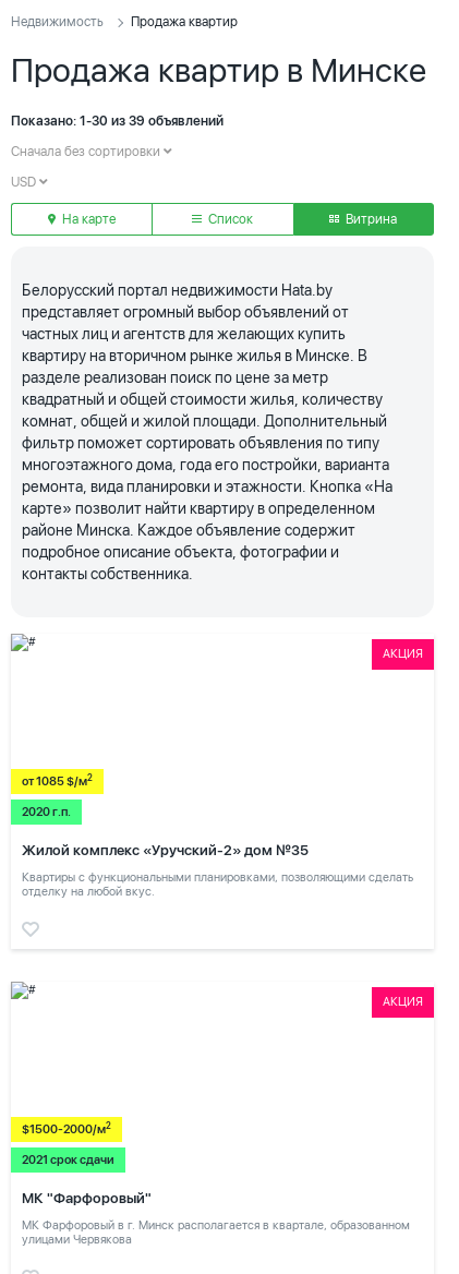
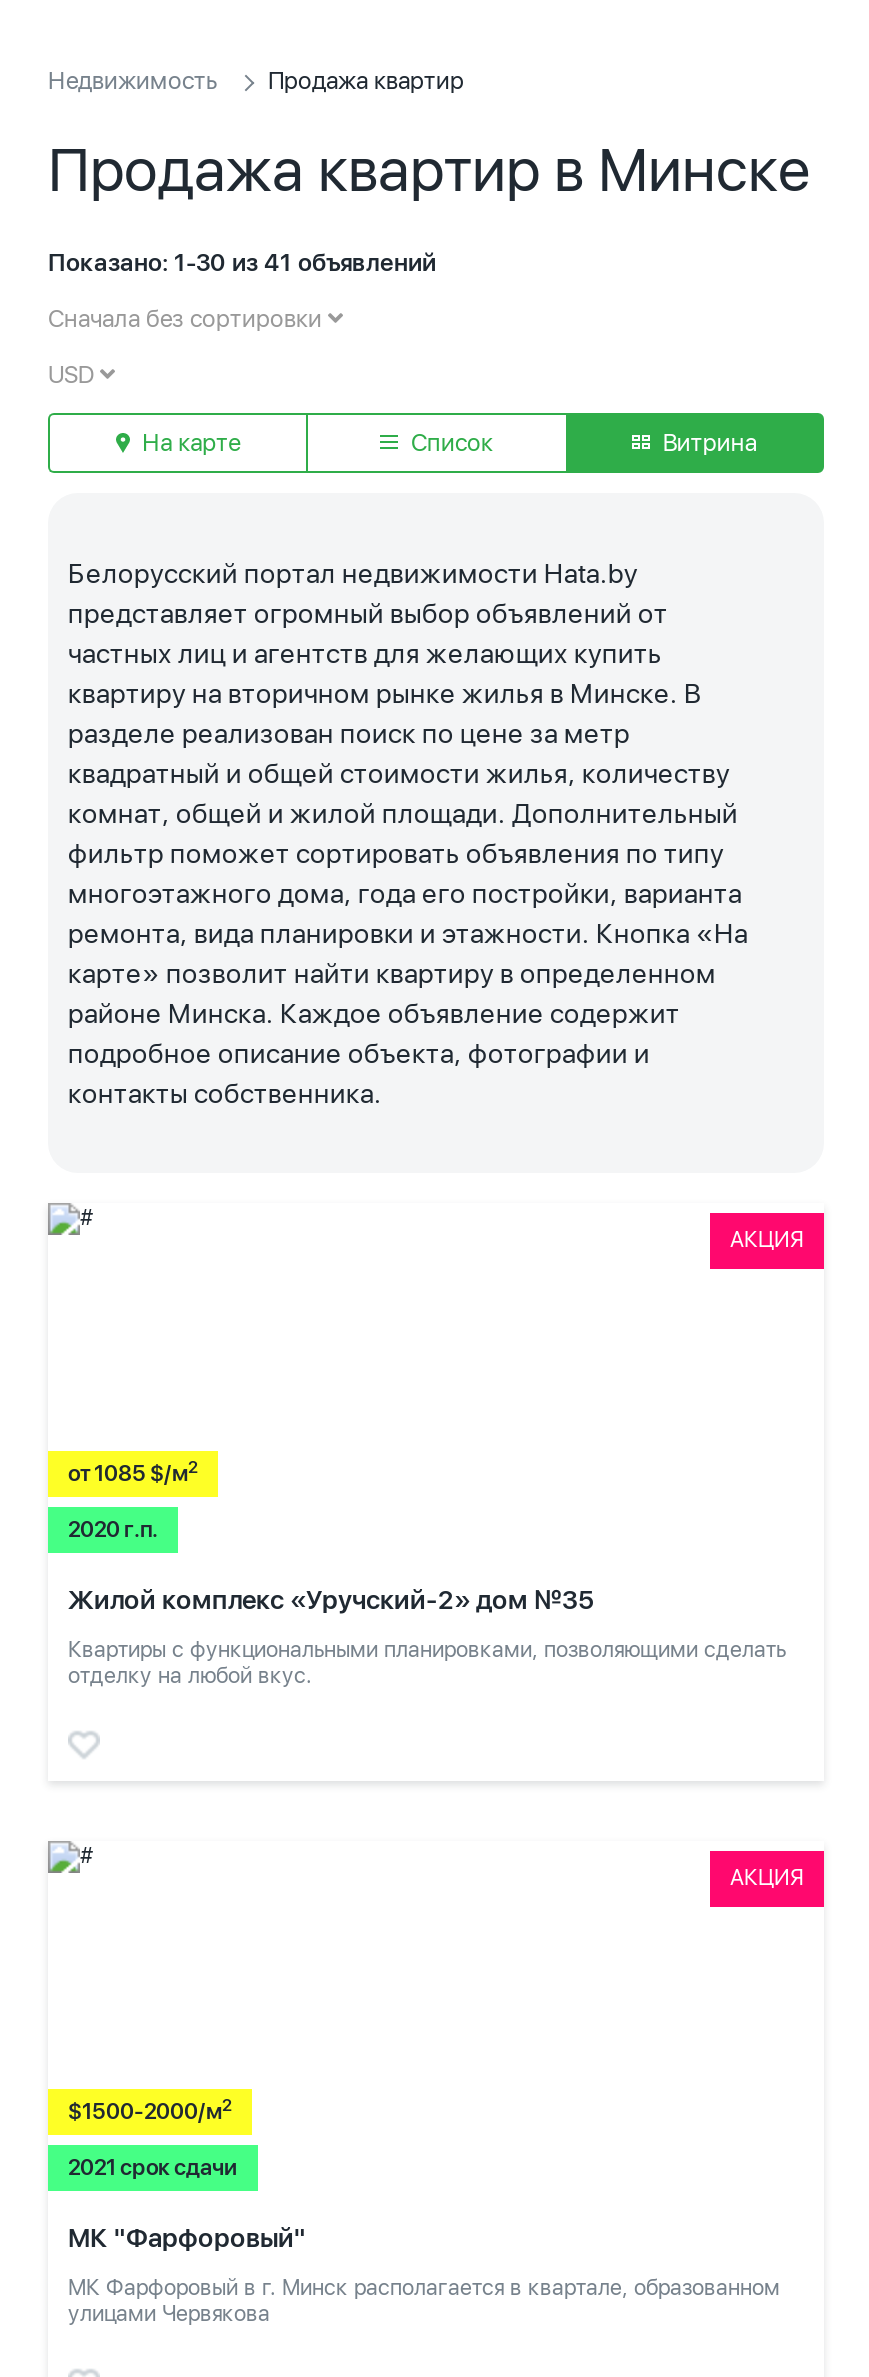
- Показано: 1-30 из 39 объявлений
+ Показано: 1-30 из 41 объявлений
